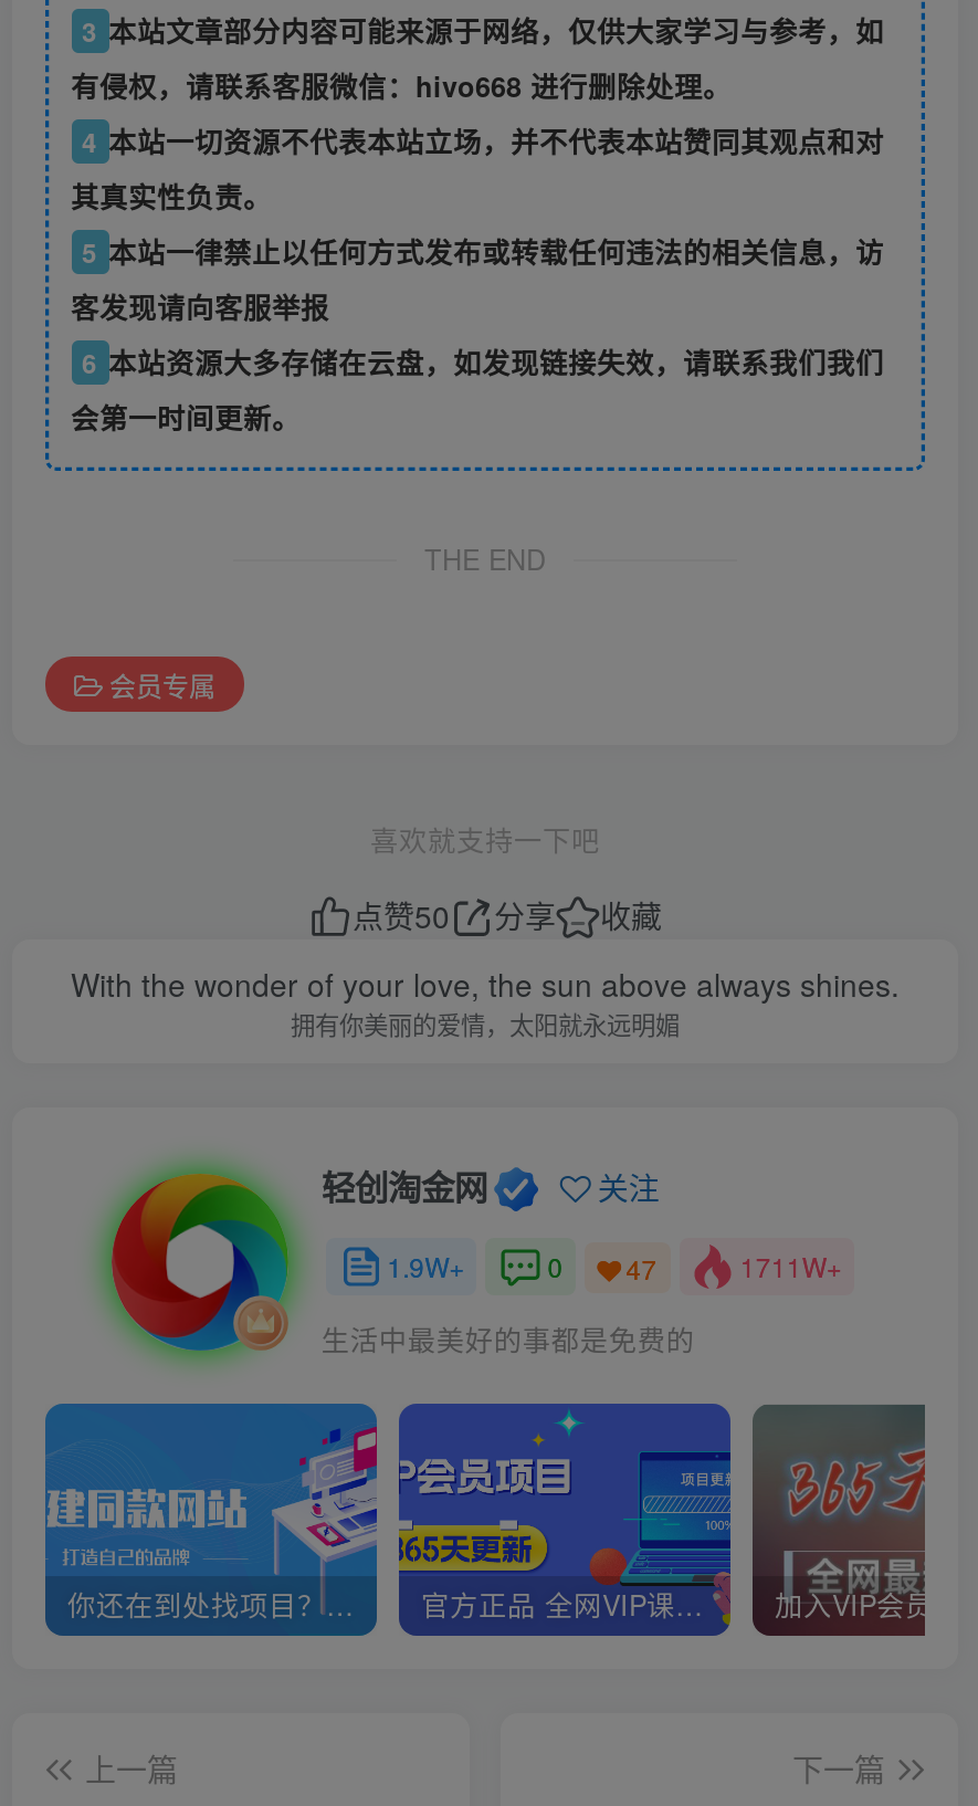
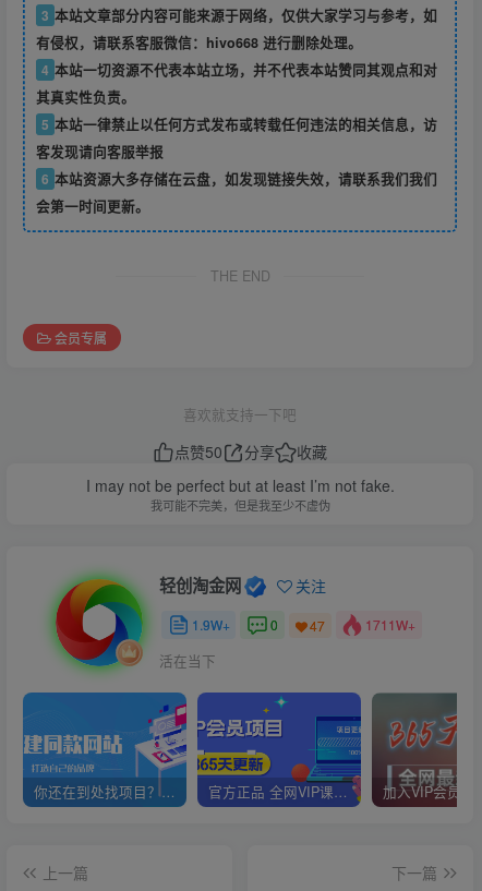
- With the wonder of your love, the sun above always shines.
- 拥有你美丽的爱情，太阳就永远明媚
+ I may not be perfect but at least I’m not fake.
+ 我可能不完美，但是我至少不虚伪

- 生活中最美好的事都是免费的
+ 活在当下
